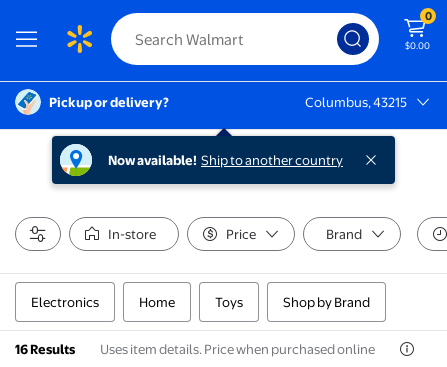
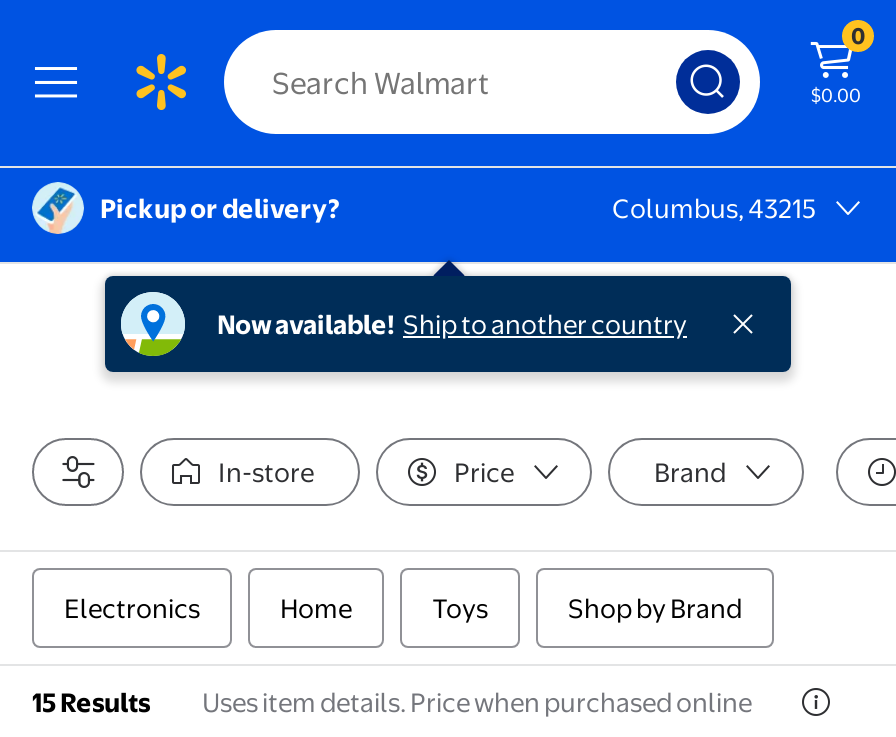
- 16 Results Uses item details. Price when purchased online
+ 15 Results Uses item details. Price when purchased online
